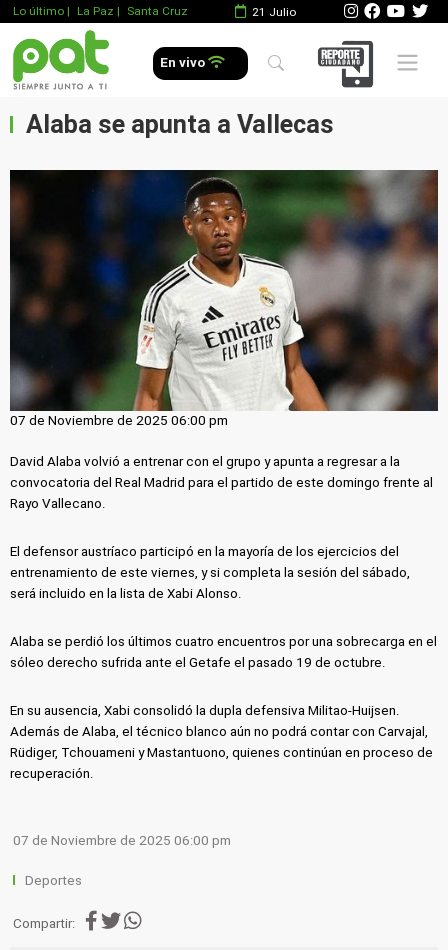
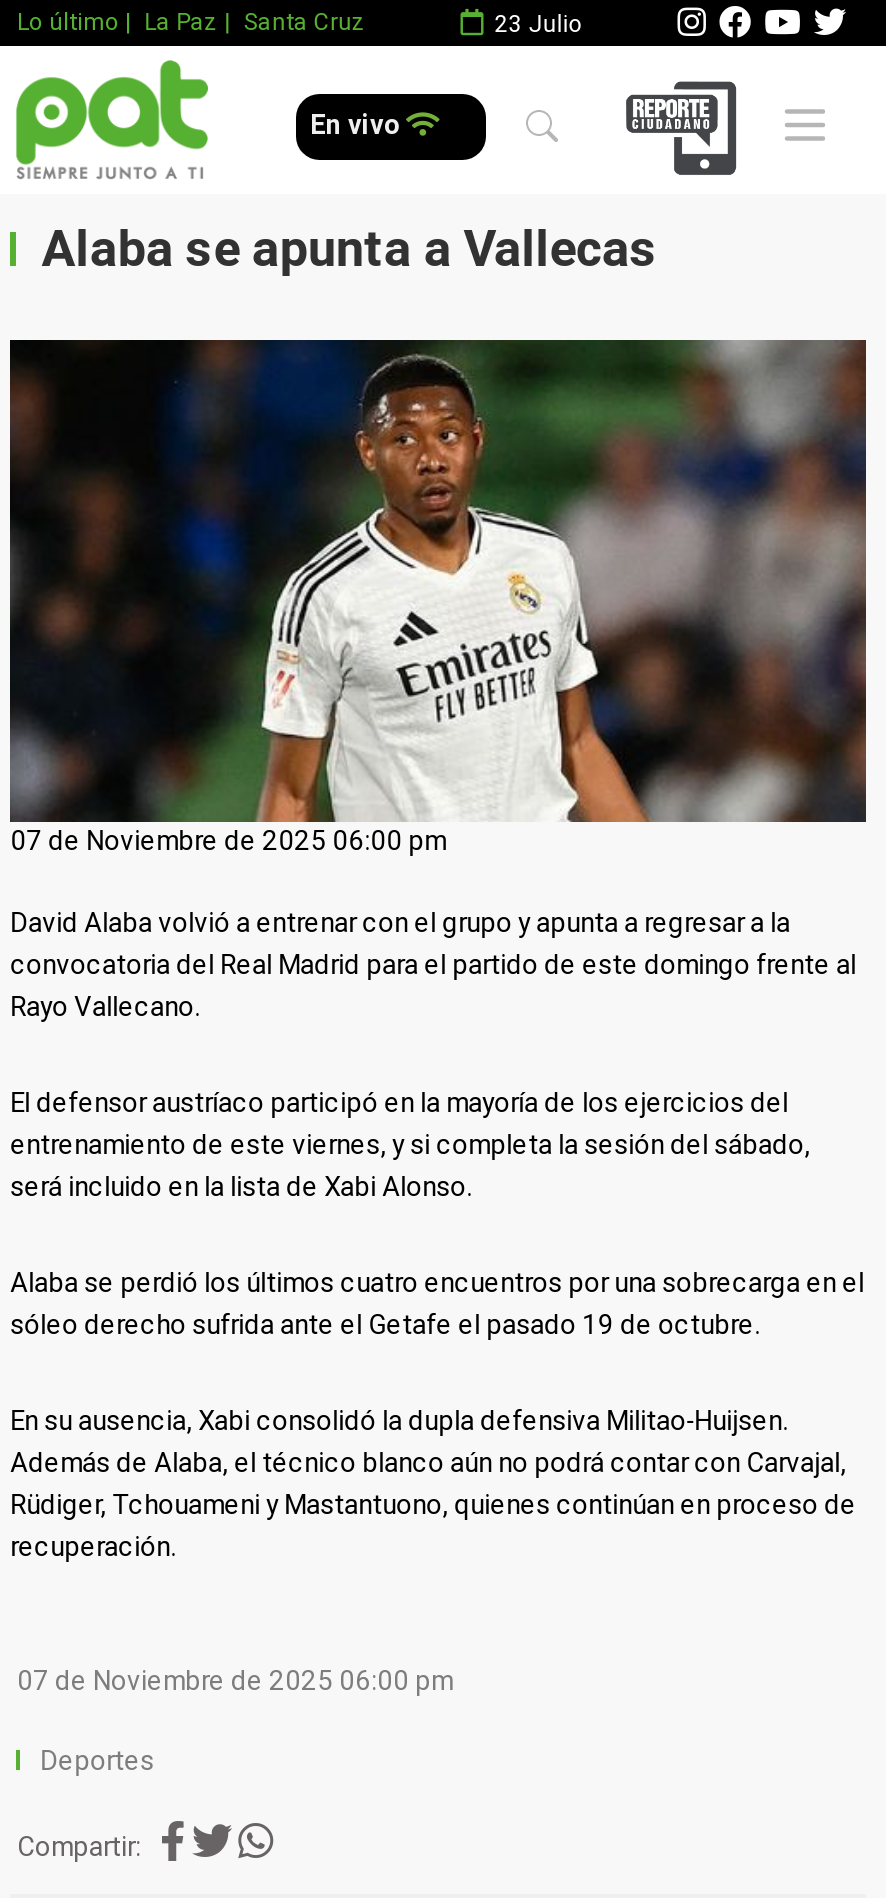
- 21 Julio
+ 23 Julio
